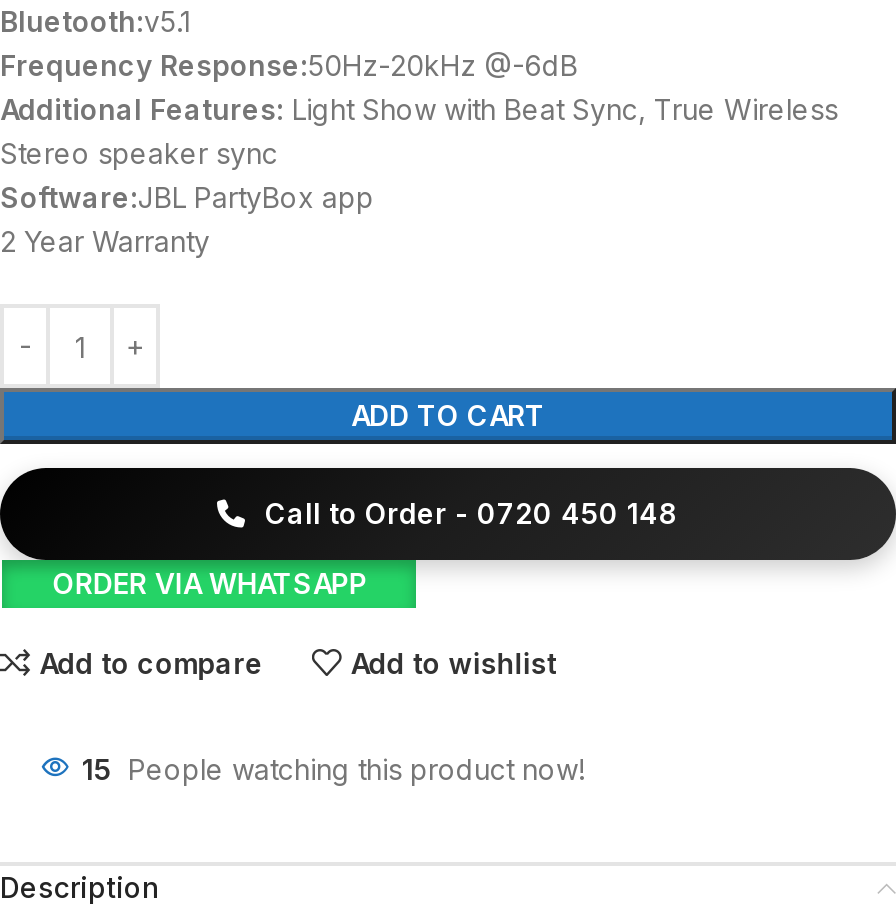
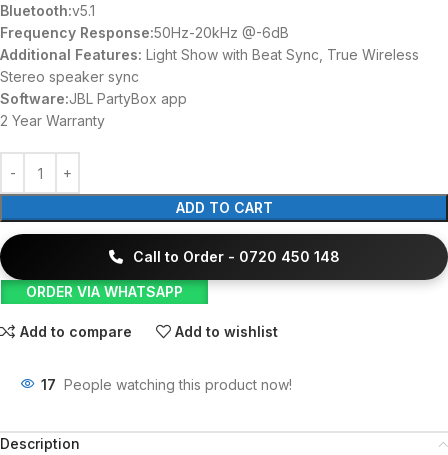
- 15 People watching this product now!
+ 17 People watching this product now!
